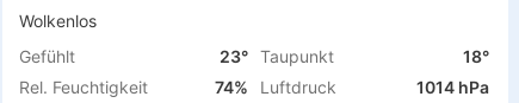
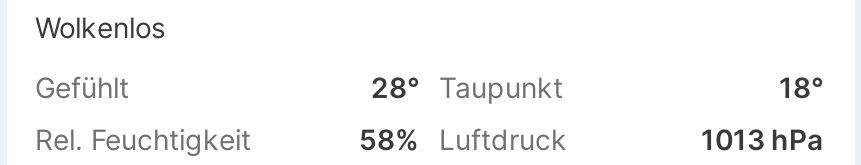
- 23° Taupunkt
+ 28° Taupunkt

- 74% Luftdruck
+ 58% Luftdruck

- 1014 hPa
+ 1013 hPa
